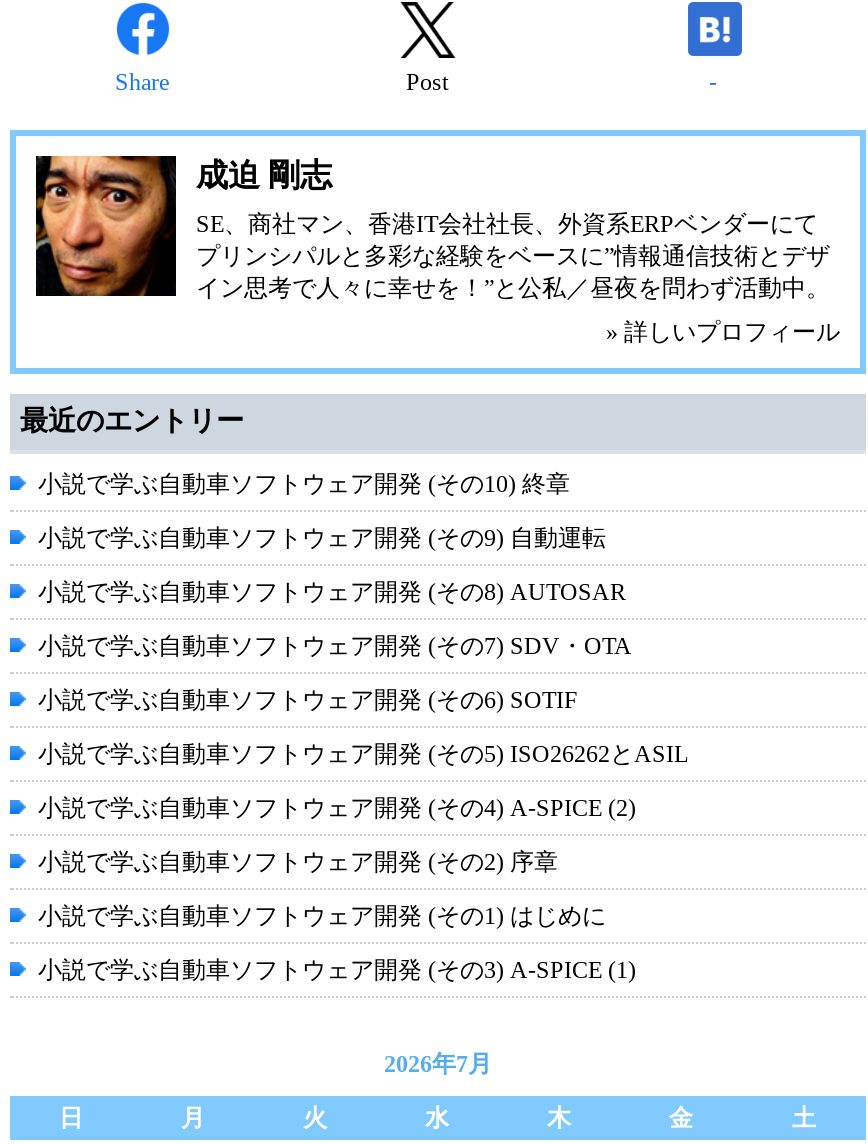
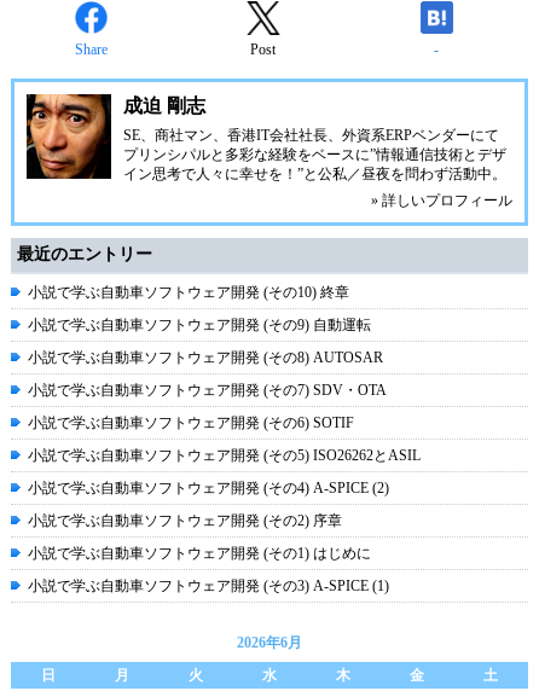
- 2026年7月
+ 2026年6月
